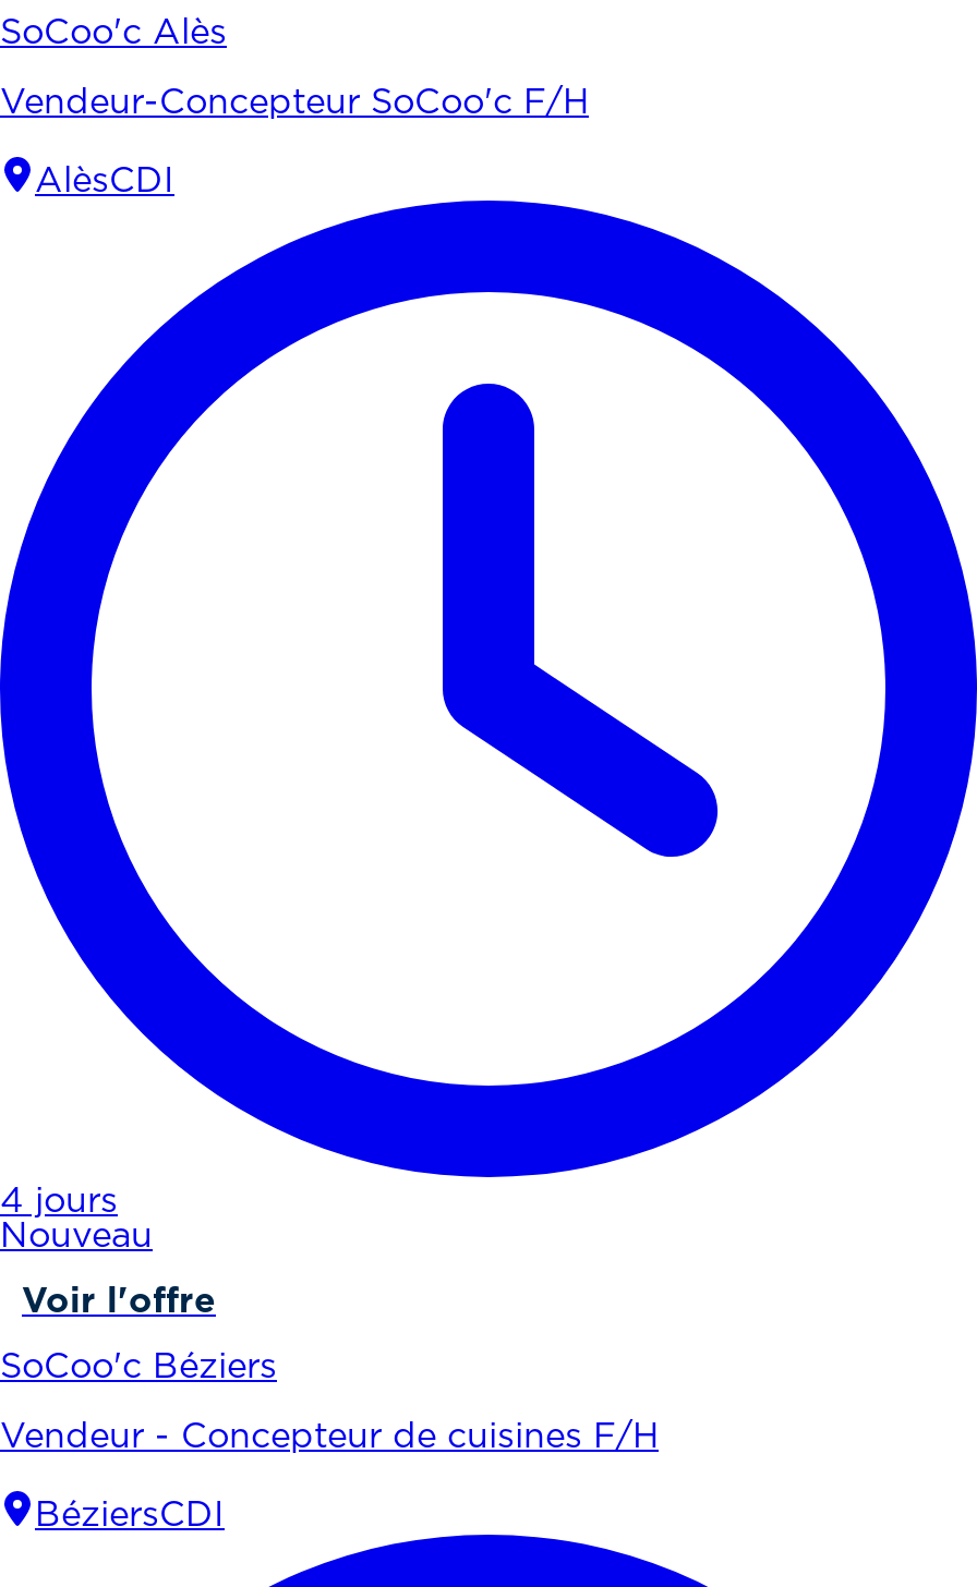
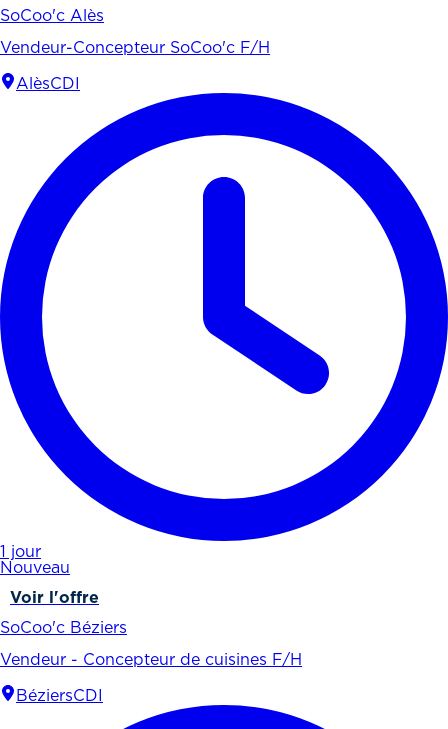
- 4 jours
+ 1 jour
